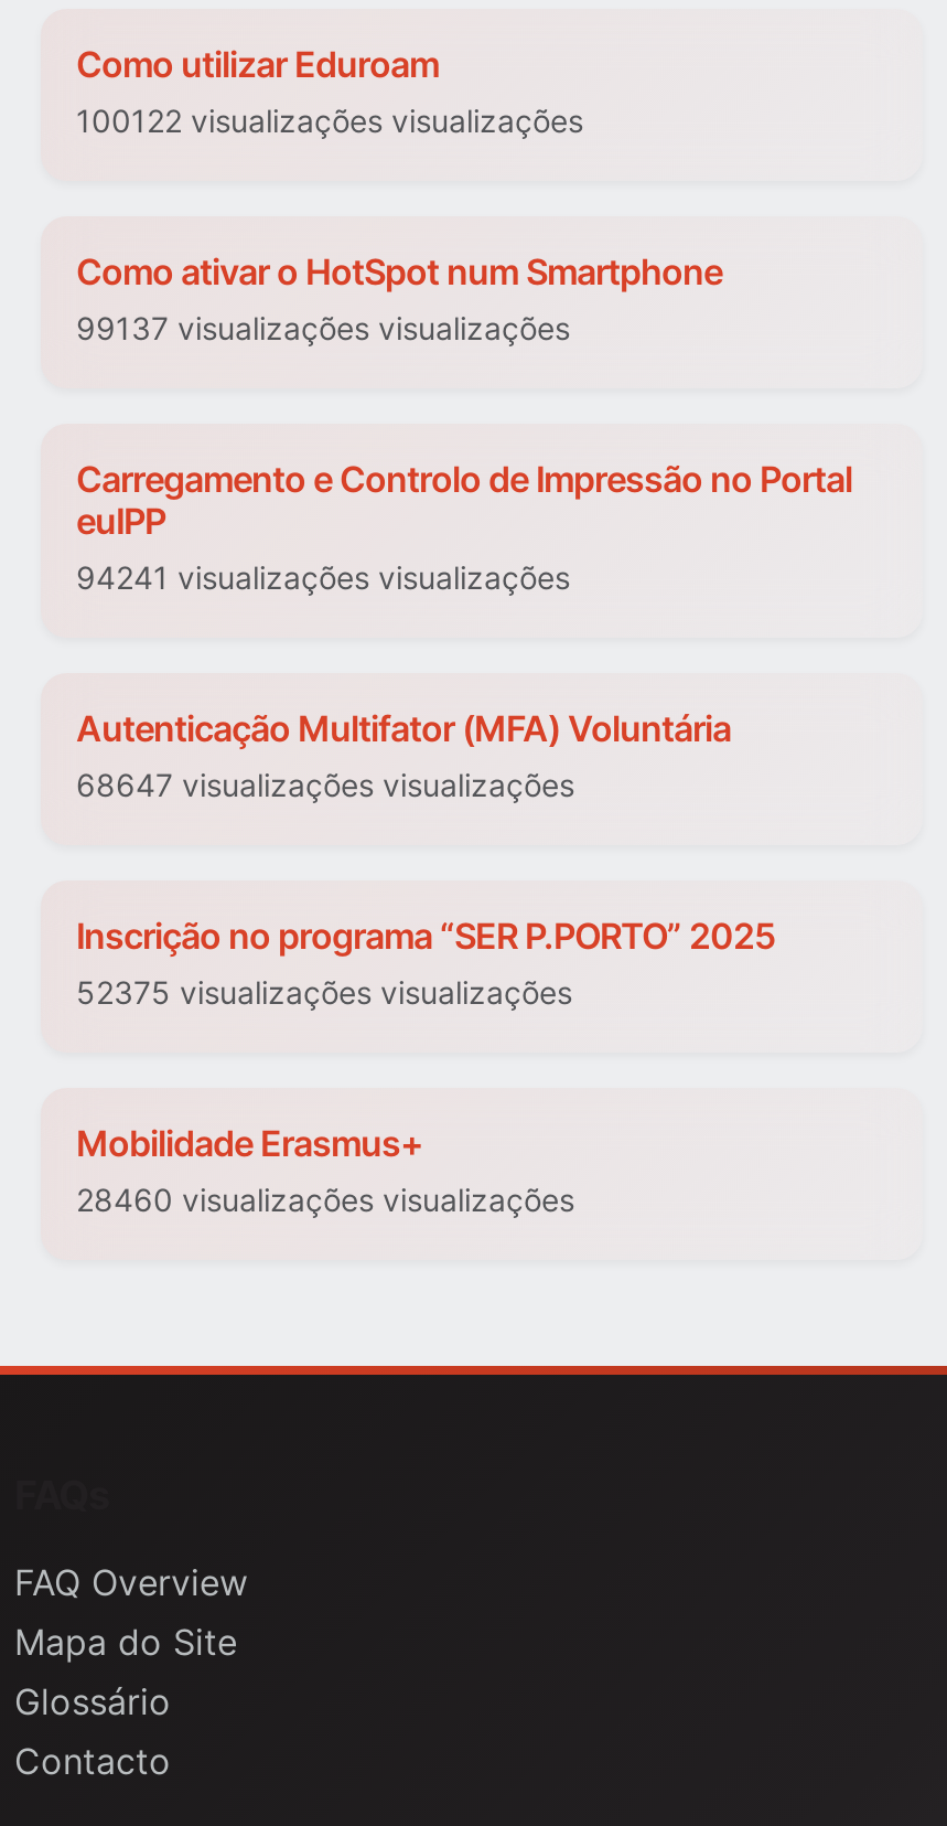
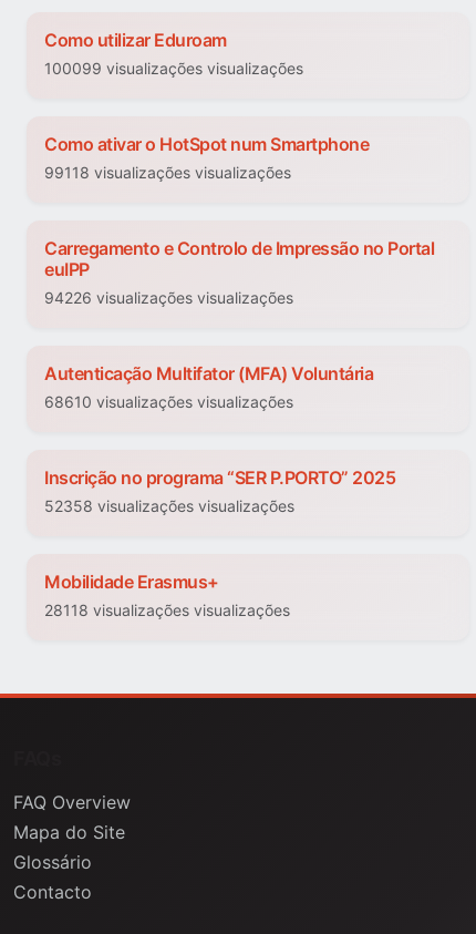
- 100122 visualizações visualizações
+ 100099 visualizações visualizações

- 99137 visualizações visualizações
+ 99118 visualizações visualizações

- 94241 visualizações visualizações
+ 94226 visualizações visualizações

- 68647 visualizações visualizações
+ 68610 visualizações visualizações

- 52375 visualizações visualizações
+ 52358 visualizações visualizações

- 28460 visualizações visualizações
+ 28118 visualizações visualizações
